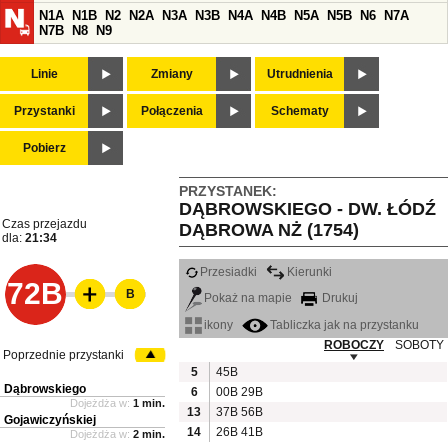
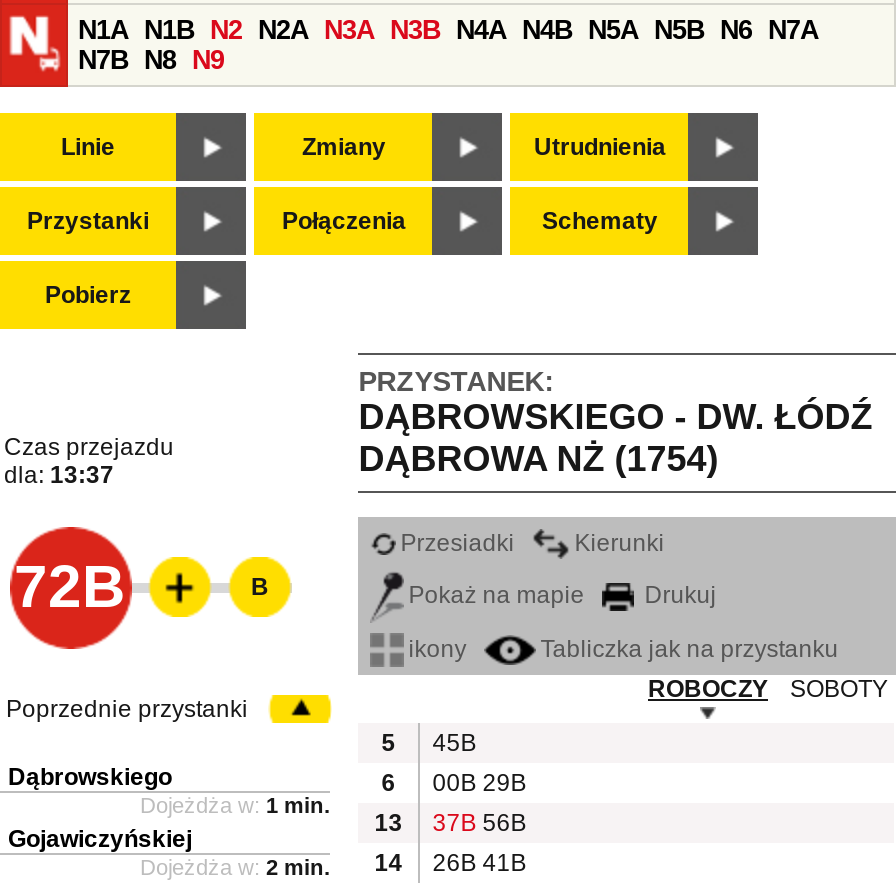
- dla: 21:34
+ dla: 13:37
